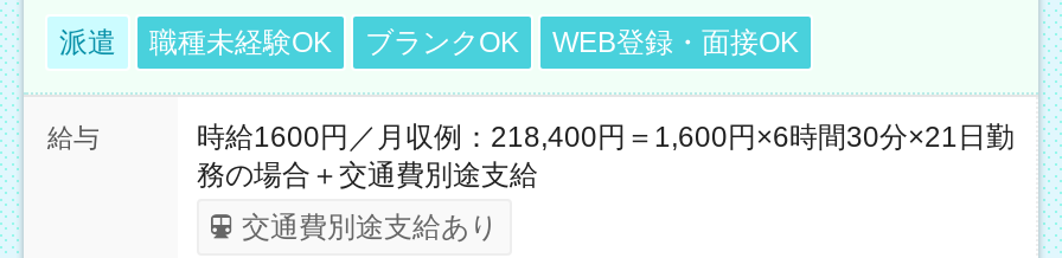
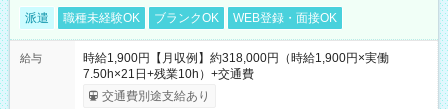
- 時給1600円／月収例：218,400円＝1,600円×6時間30分×21日勤
- 務の場合＋交通費別途支給
+ 時給1,900円【月収例】約318,000円（時給1,900円×実働
+ 7.50h×21日+残業10h）+交通費
